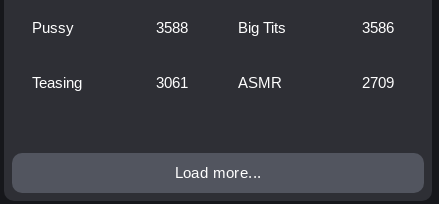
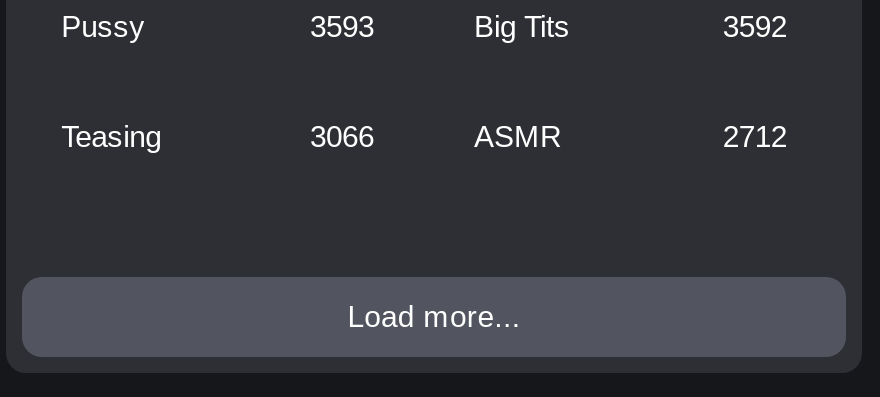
- 3588
+ 3593

- 3586
+ 3592

- 3061
+ 3066

- 2709
+ 2712
